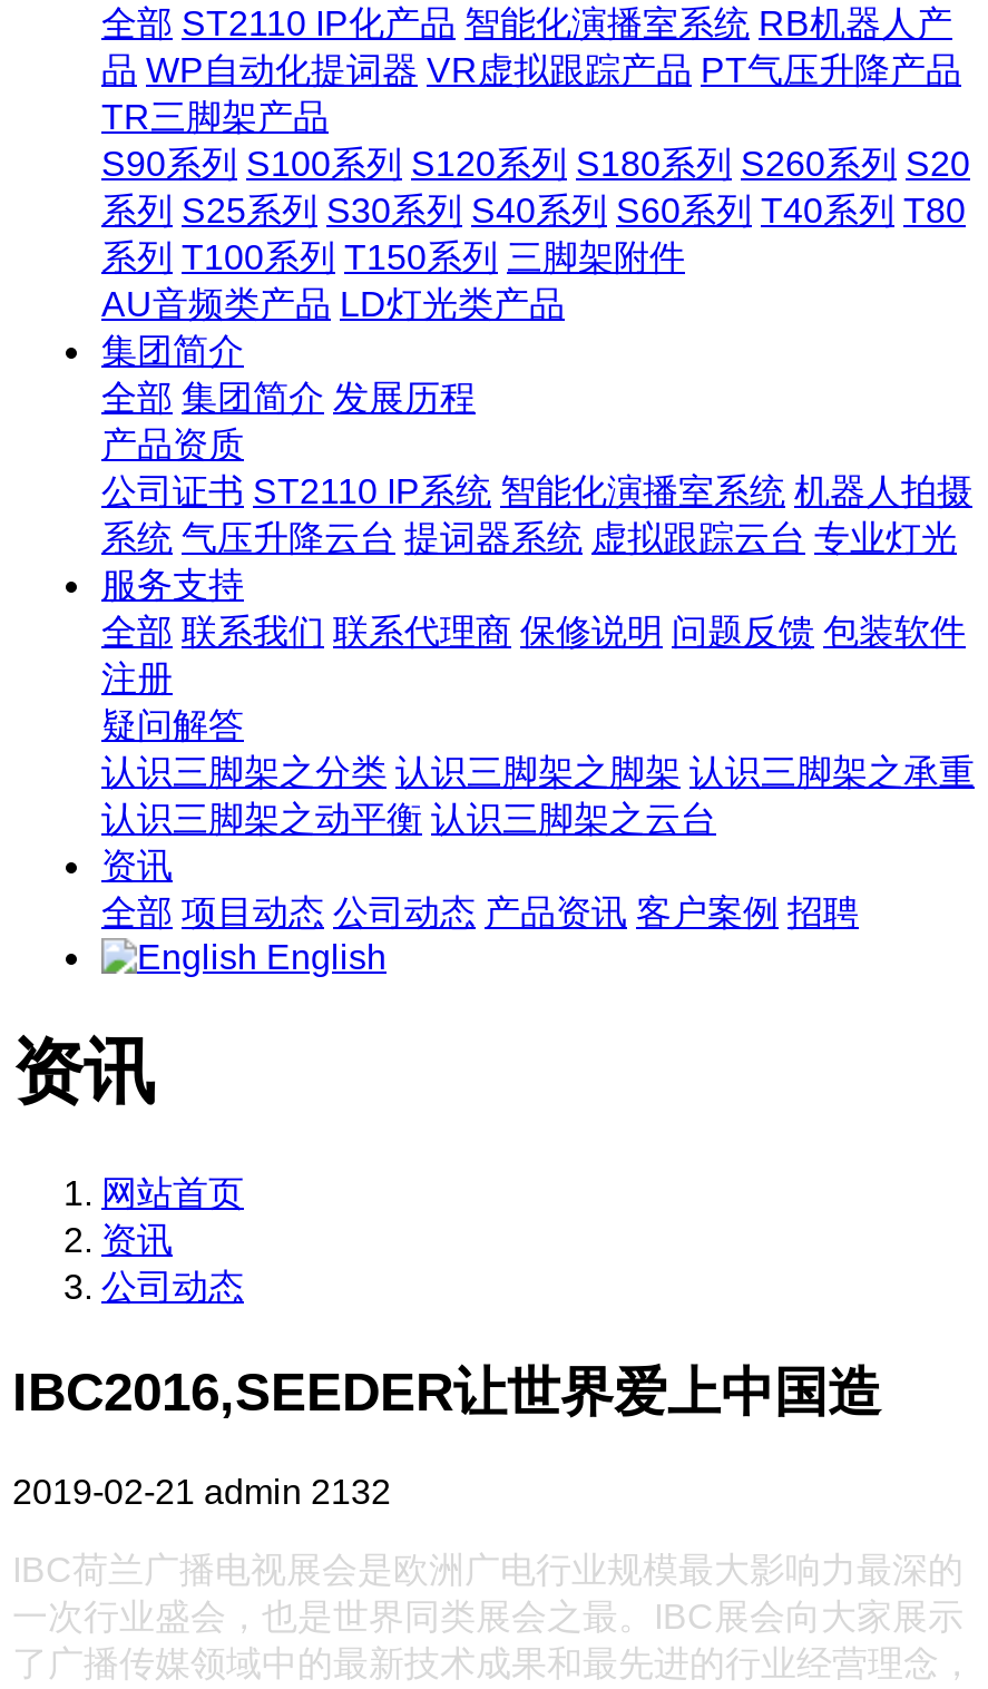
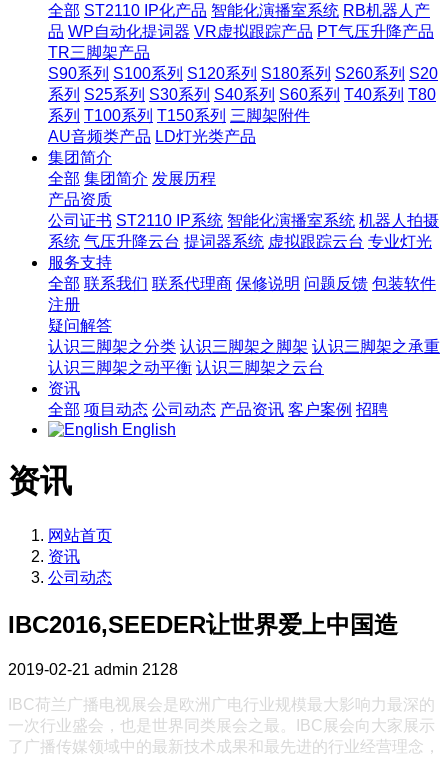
- 2019-02-21 admin 2132
+ 2019-02-21 admin 2128
